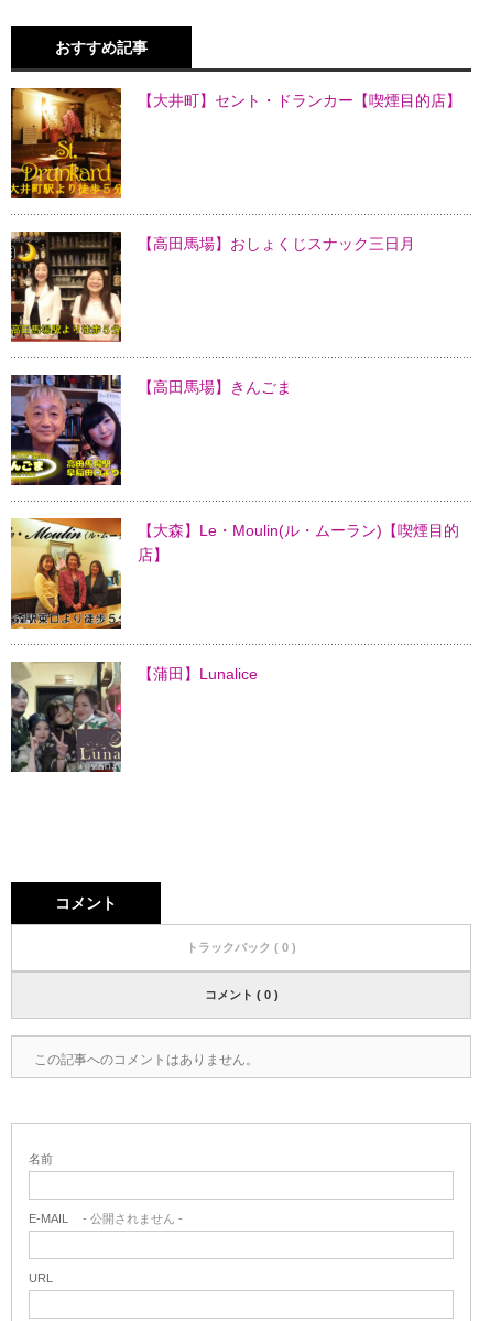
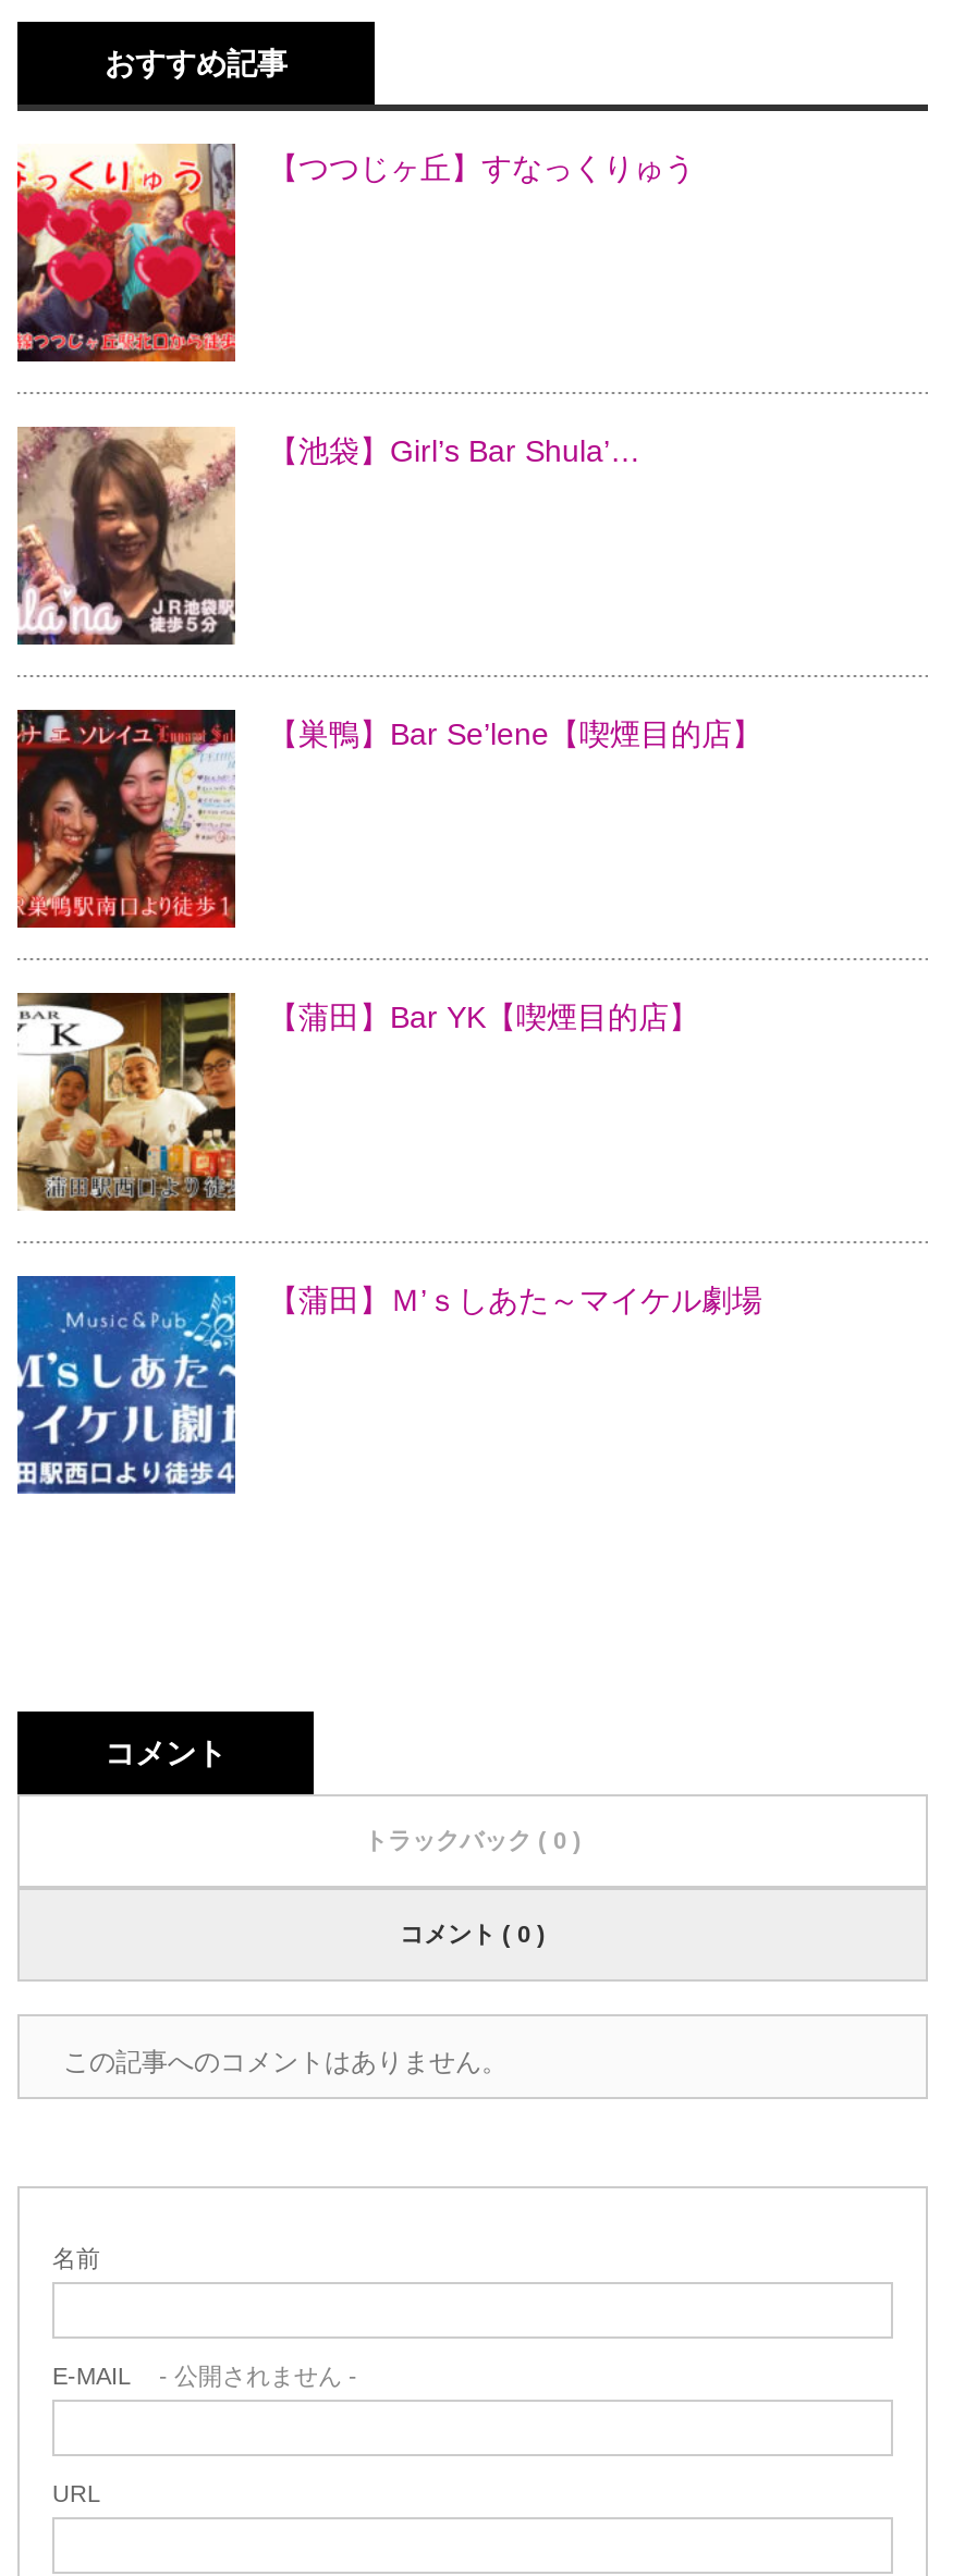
- [image]
- 【大井町】セント・ドランカー【喫煙目的店】
+ [image]
+ 【つつじヶ丘】すなっくりゅう

- [image]
- 【高田馬場】おしょくじスナック三日月
+ [image]
+ 【池袋】Girl’s Bar Shula’…

- [image]
- 【高田馬場】きんごま
+ [image]
+ 【巣鴨】Bar Se’lene【喫煙目的店】

- [image]
- 【大森】Le・Moulin(ル・ムーラン)【喫煙目的
- 店】
+ [image]
+ 【蒲田】Bar YK【喫煙目的店】

- [image]
- 【蒲田】Lunalice
+ [image]
+ 【蒲田】Ｍ’ｓしあた～マイケル劇場
